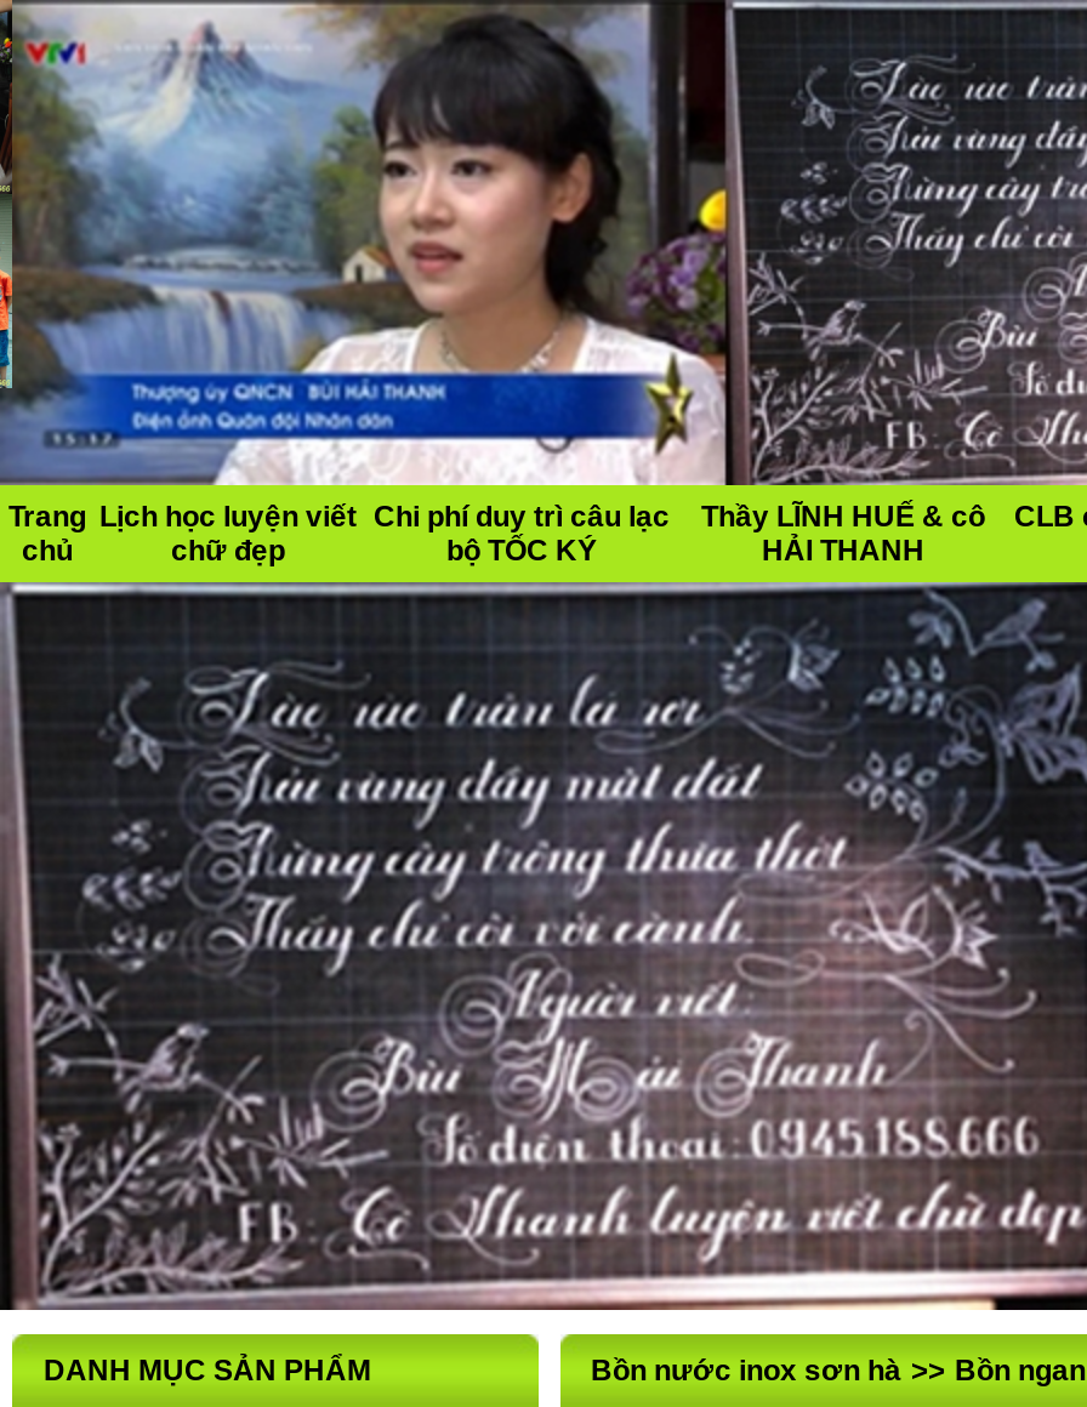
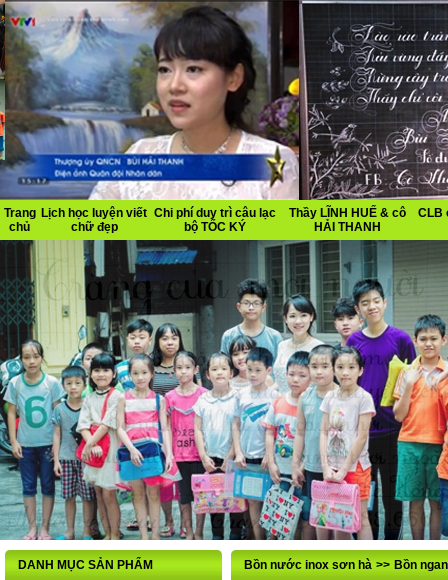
- [image]
+ [image]
